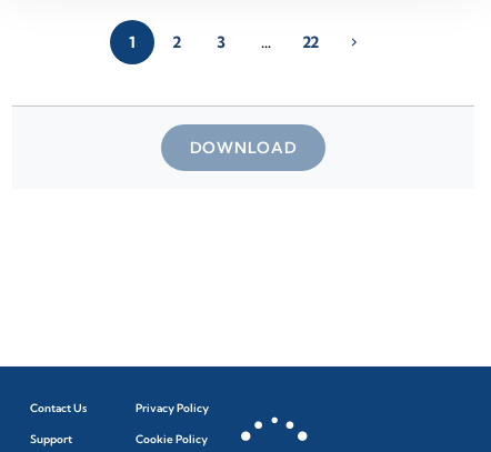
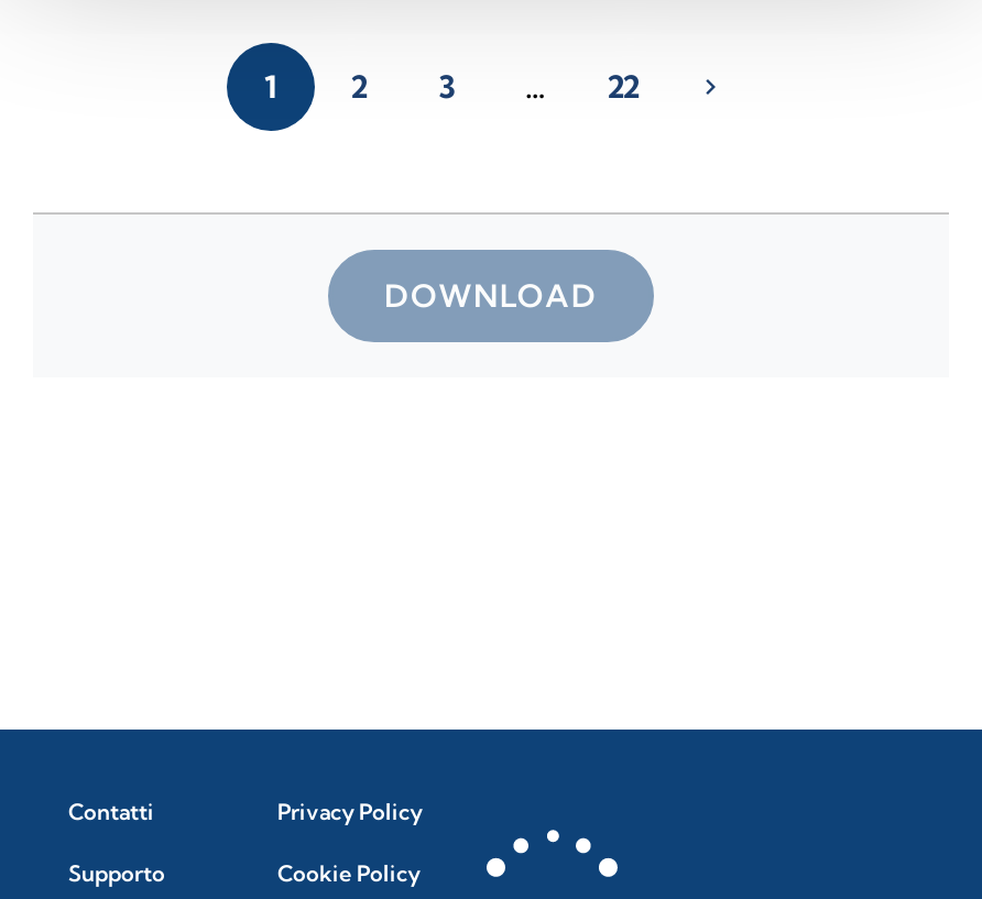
- Contact Us
+ Contatti

- Support
+ Supporto
